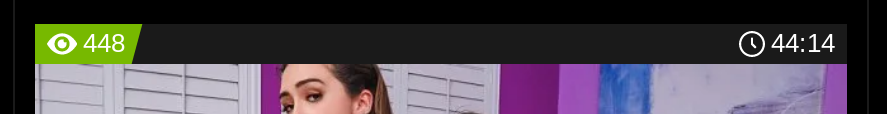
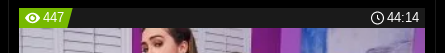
- 448
+ 447
